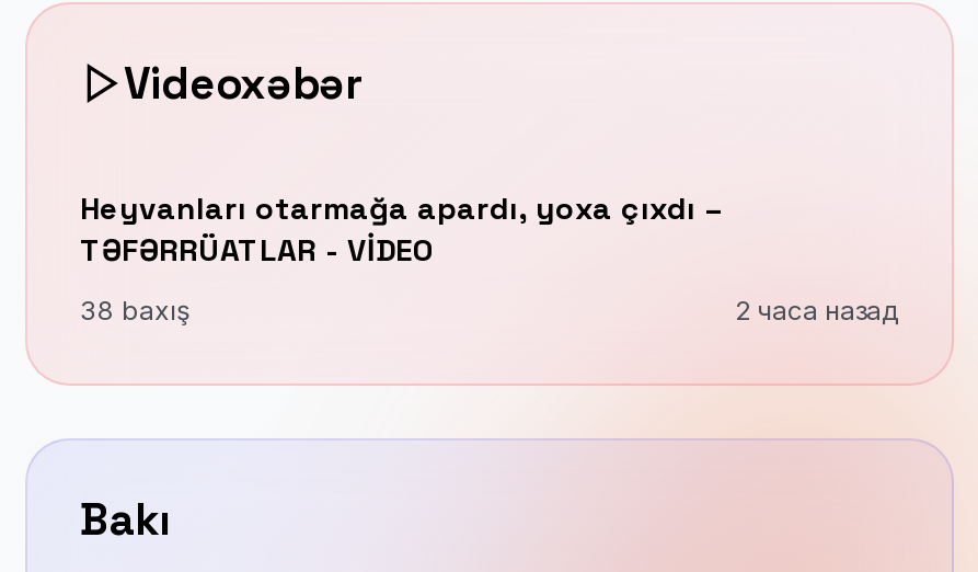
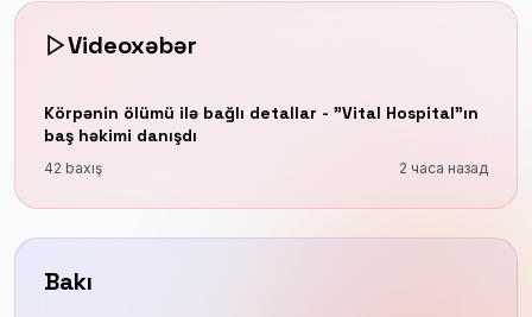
- Heyvanları otarmağa apardı, yoxa çıxdı –
- TƏFƏRRÜATLAR - VİDEO
+ Körpənin ölümü ilə bağlı detallar - "Vital Hospital"ın
+ baş həkimi danışdı

- 38 baxış
+ 42 baxış
